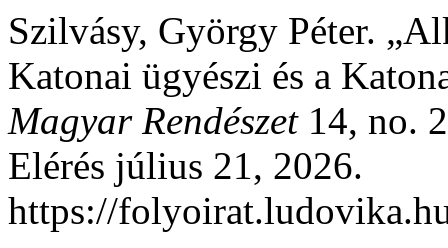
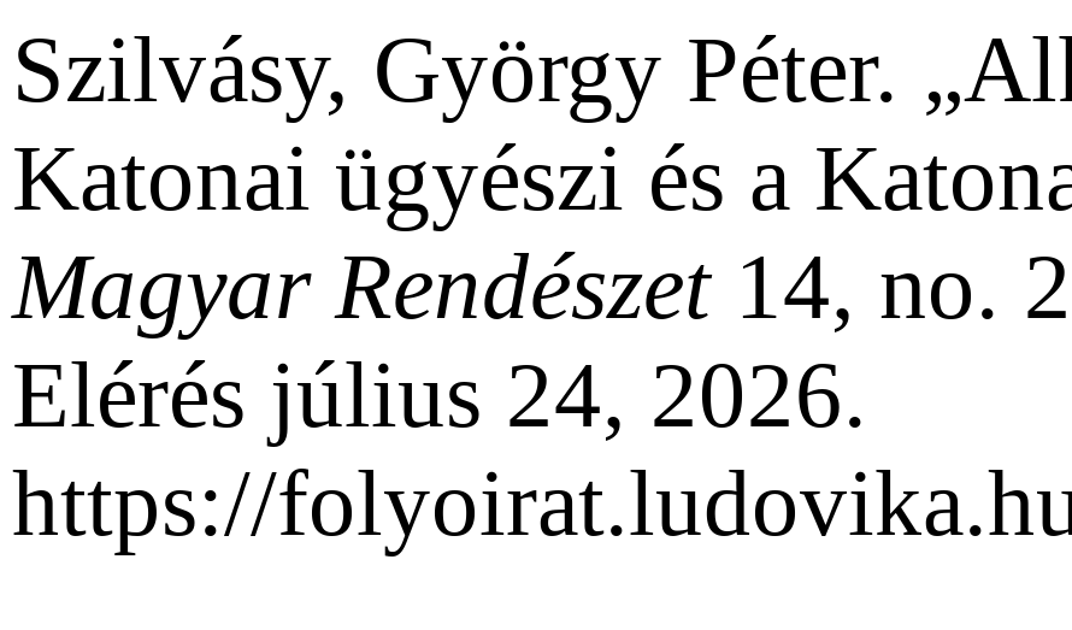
- Elérés július 21, 2026.
+ Elérés július 24, 2026.
